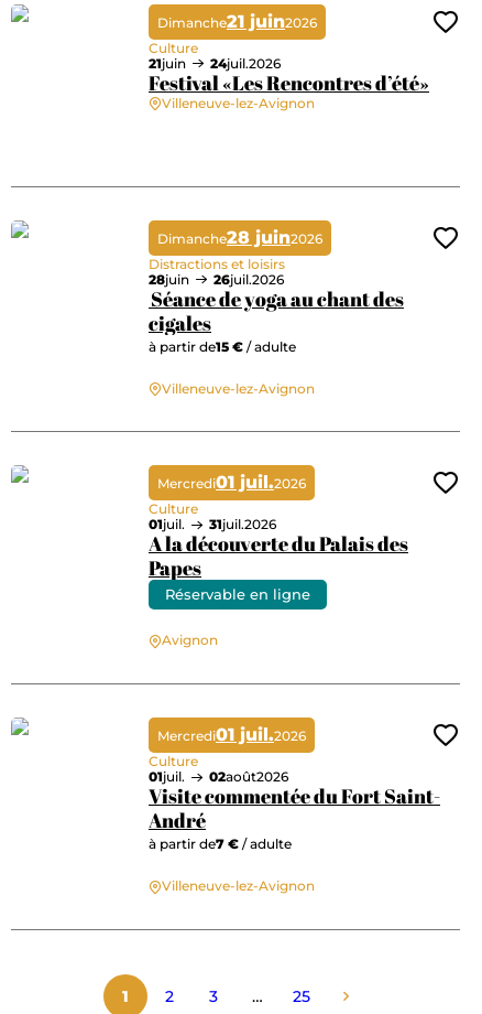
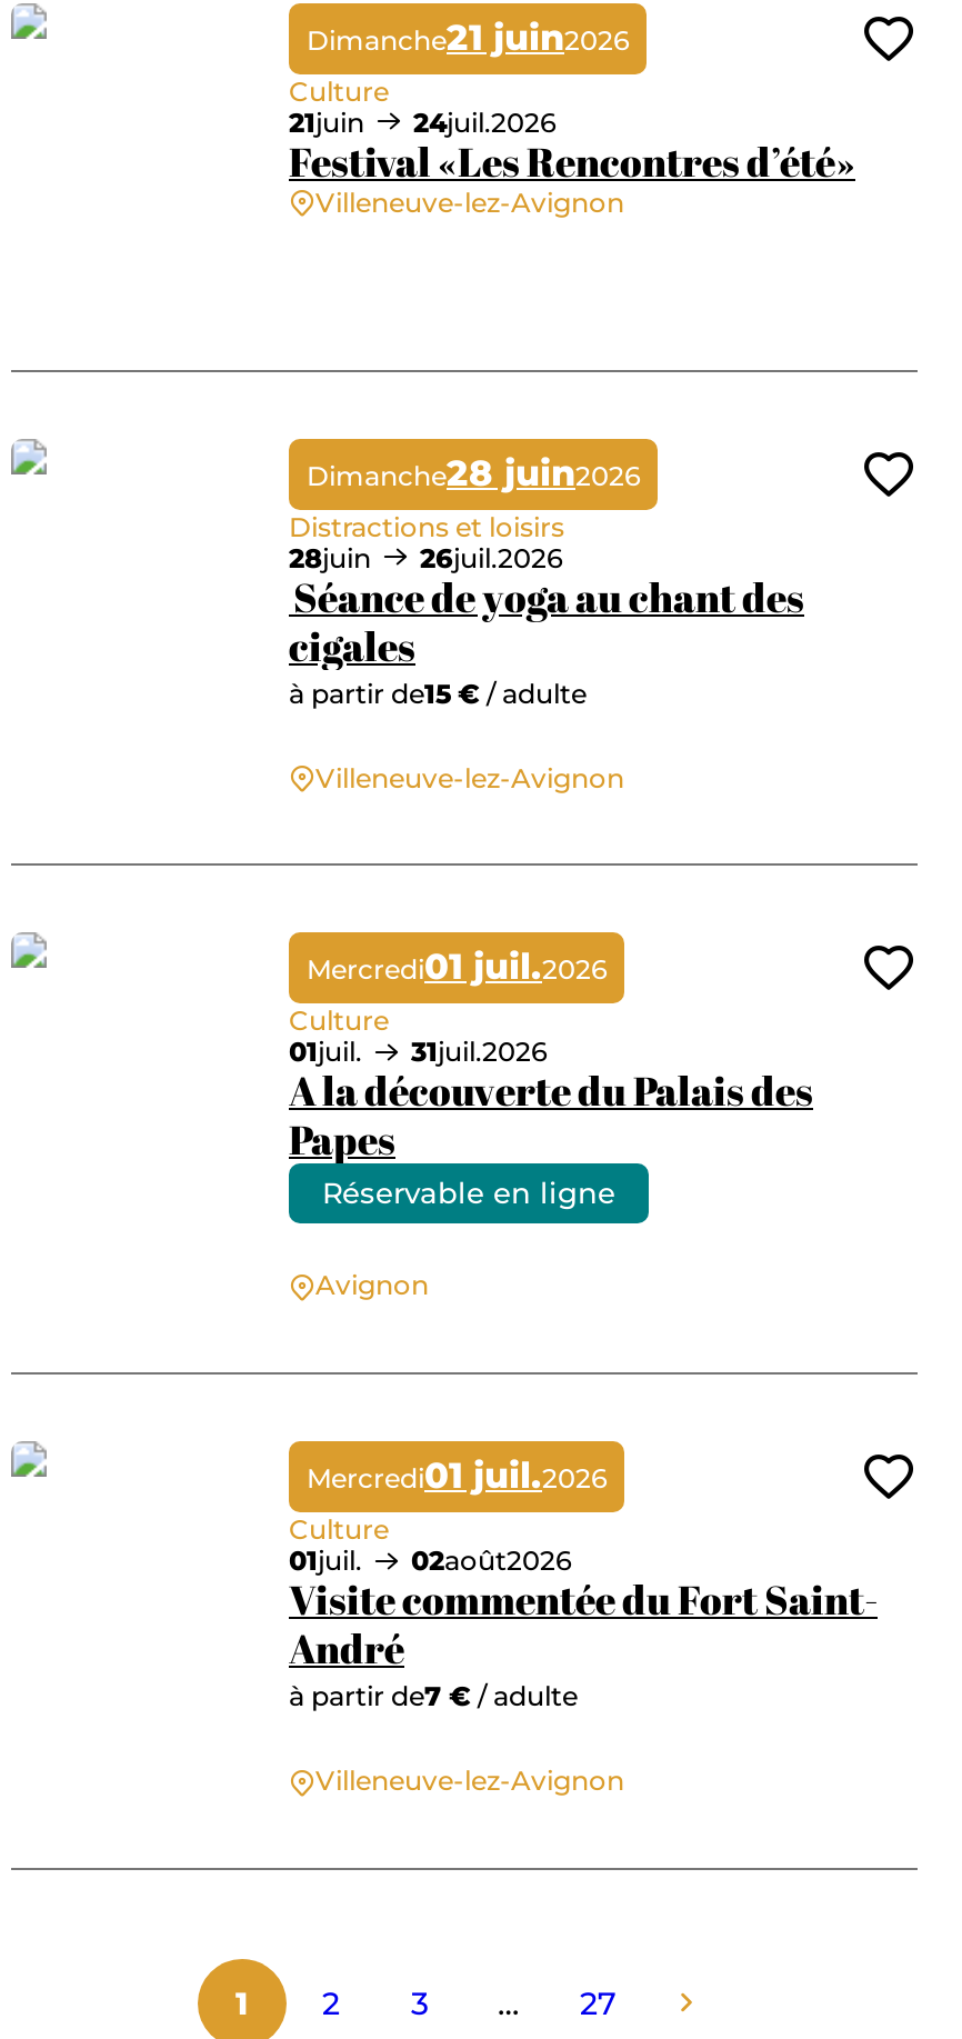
- 25
+ 27
